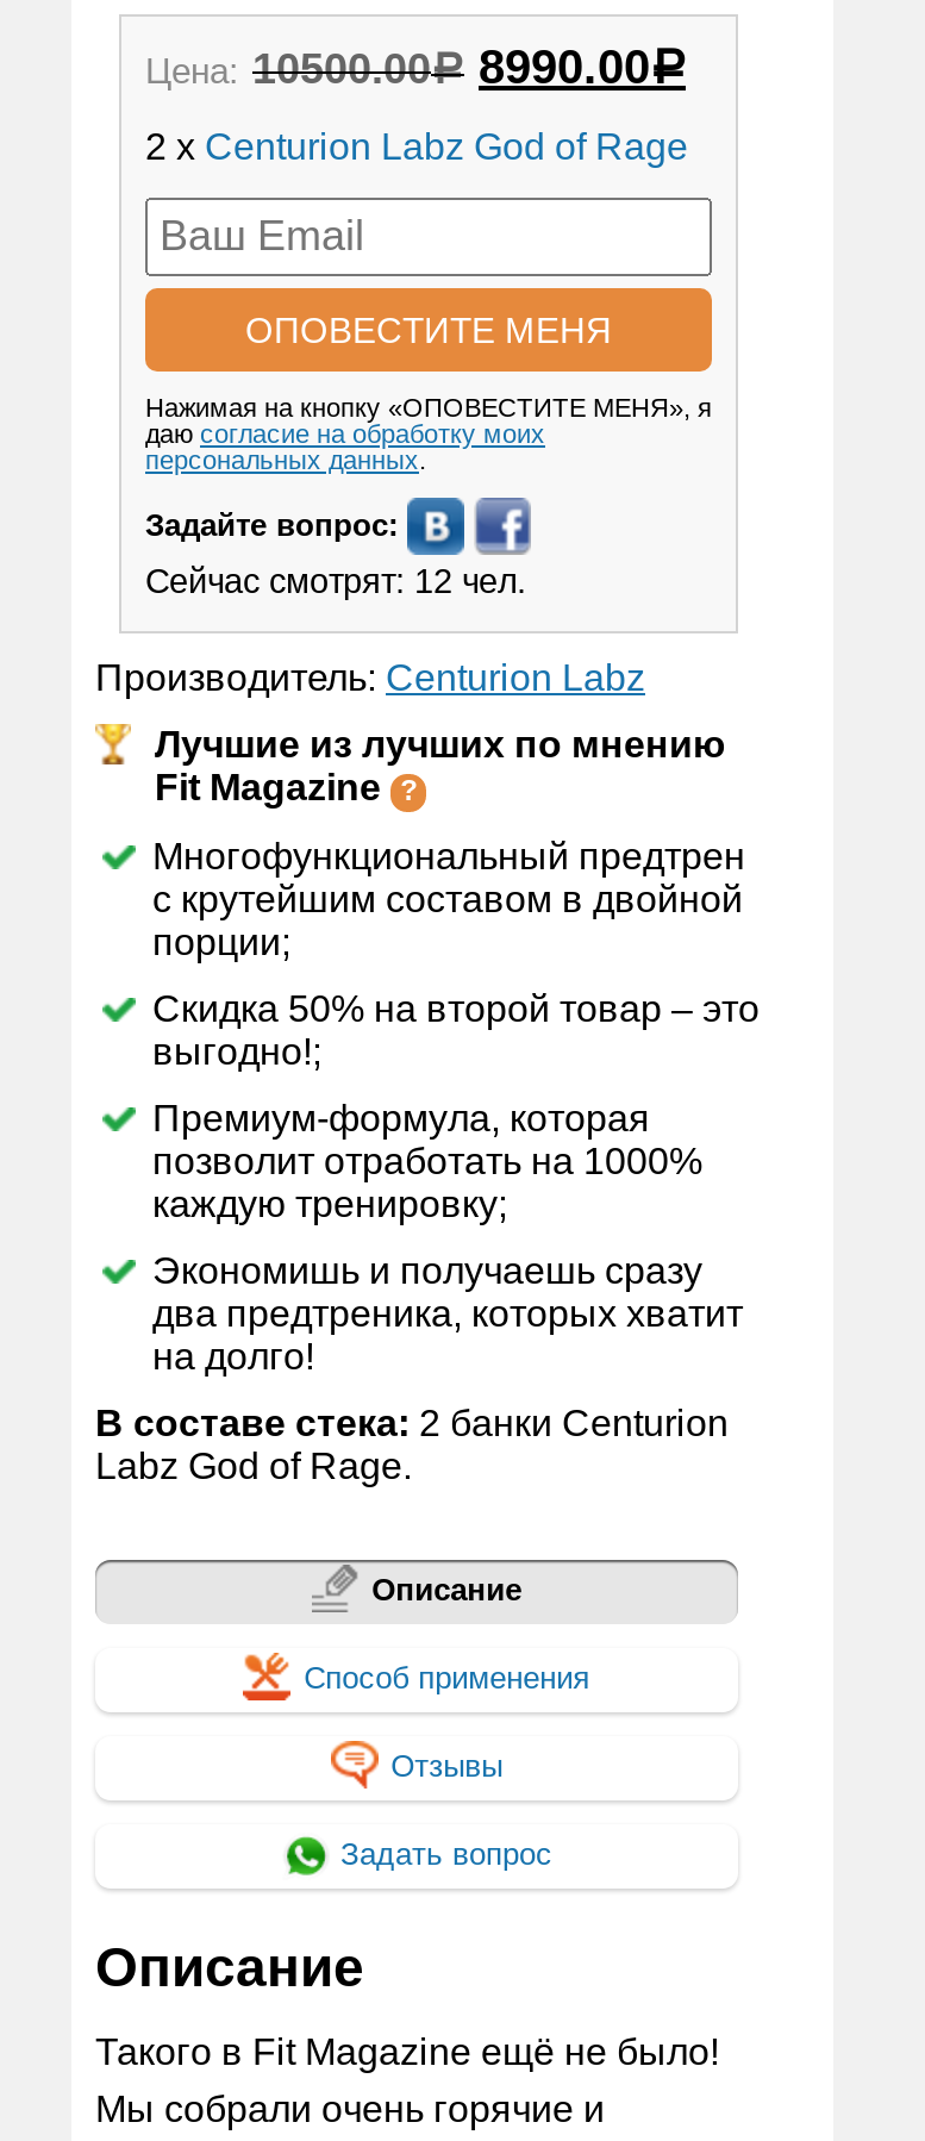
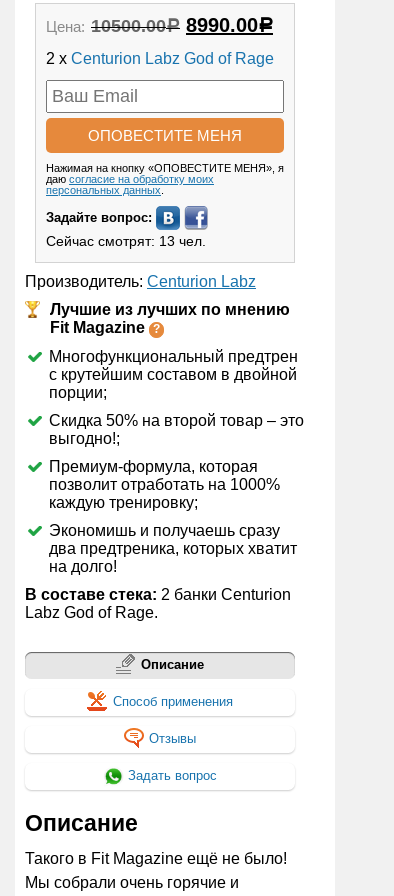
- Сейчас смотрят: 12 чел.
+ Сейчас смотрят: 13 чел.
